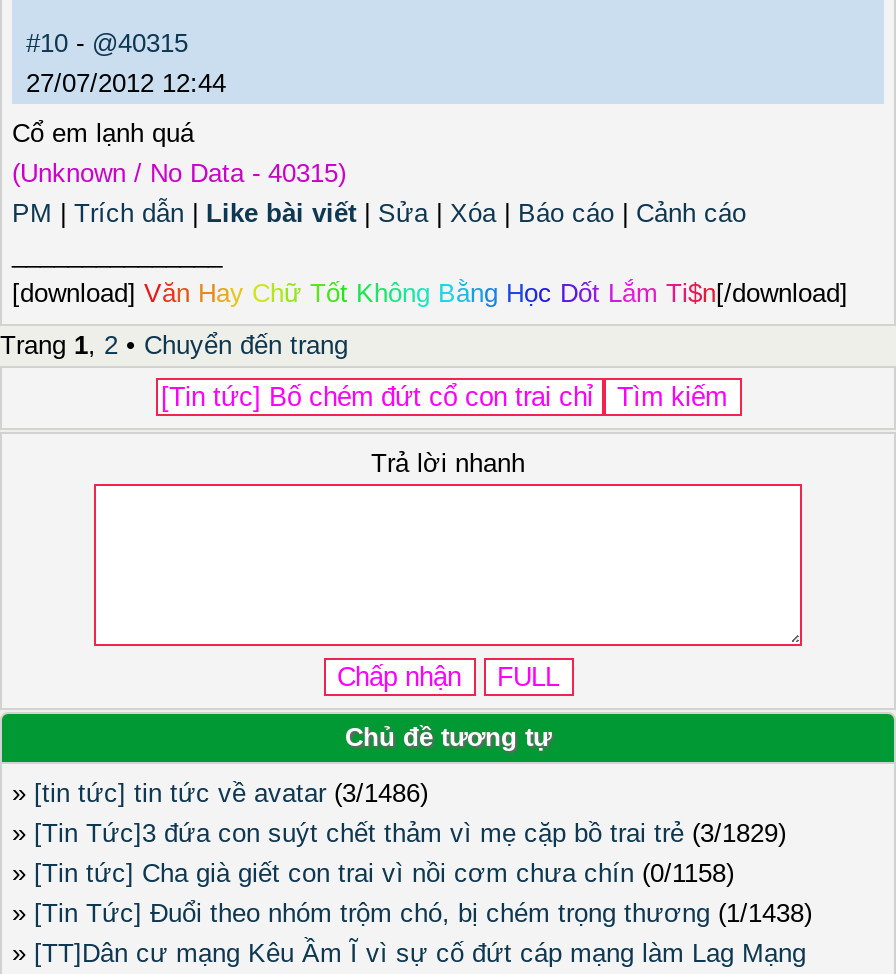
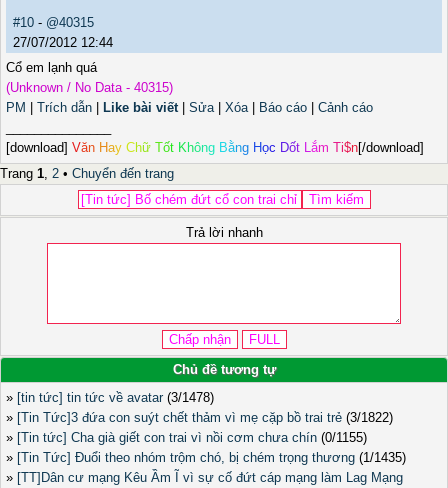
- » [tin tức] tin tức về avatar (3/1486)
+ » [tin tức] tin tức về avatar (3/1478)

- » [Tin Tức]3 đứa con suýt chết thảm vì mẹ cặp bồ trai trẻ (3/1829)
+ » [Tin Tức]3 đứa con suýt chết thảm vì mẹ cặp bồ trai trẻ (3/1822)

- » [Tin tức] Cha già giết con trai vì nồi cơm chưa chín (0/1158)
+ » [Tin tức] Cha già giết con trai vì nồi cơm chưa chín (0/1155)

- » [Tin Tức] Đuổi theo nhóm trộm chó, bị chém trọng thương (1/1438)
+ » [Tin Tức] Đuổi theo nhóm trộm chó, bị chém trọng thương (1/1435)
